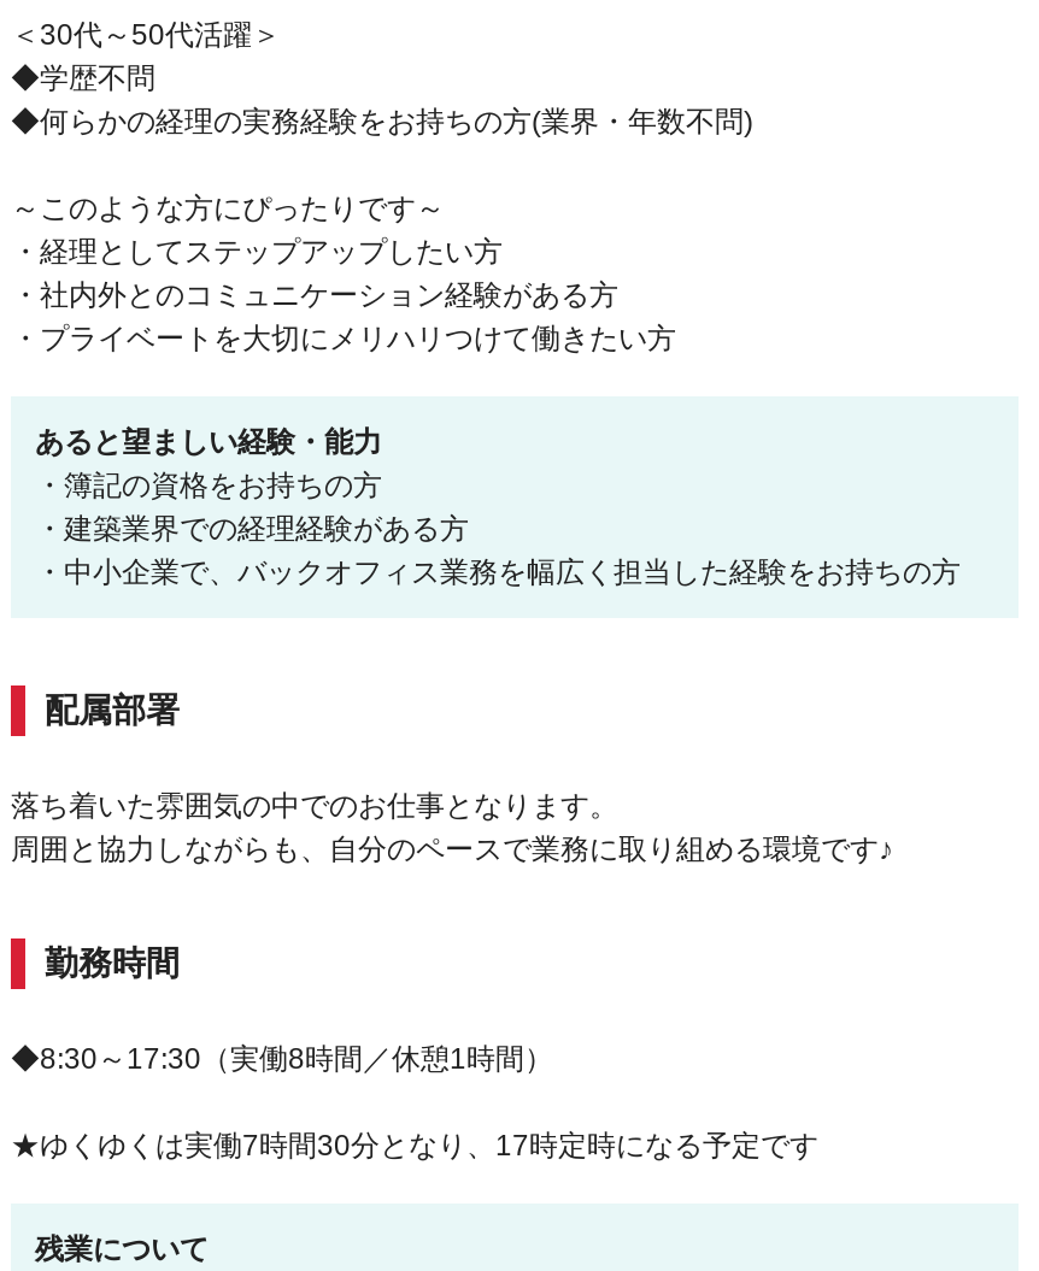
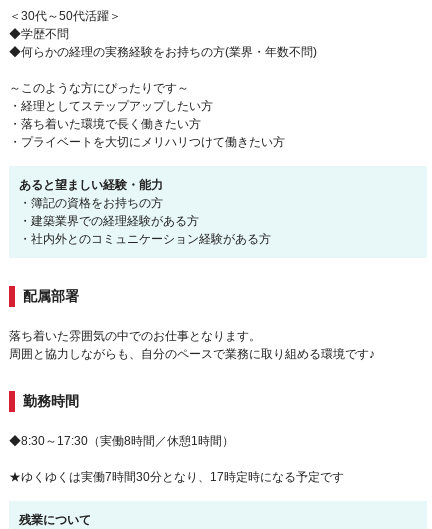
moved down: ・社内外とのコミュニケーション経験がある方

+ ・落ち着いた環境で長く働きたい方

- ・中小企業で、バックオフィス業務を幅広く担当した経験をお持ちの方
